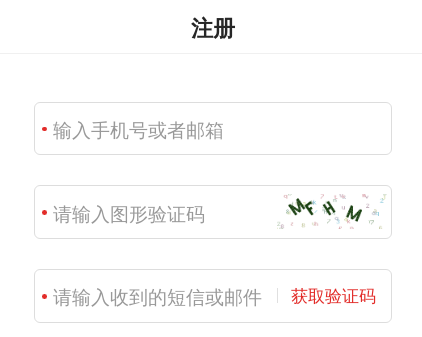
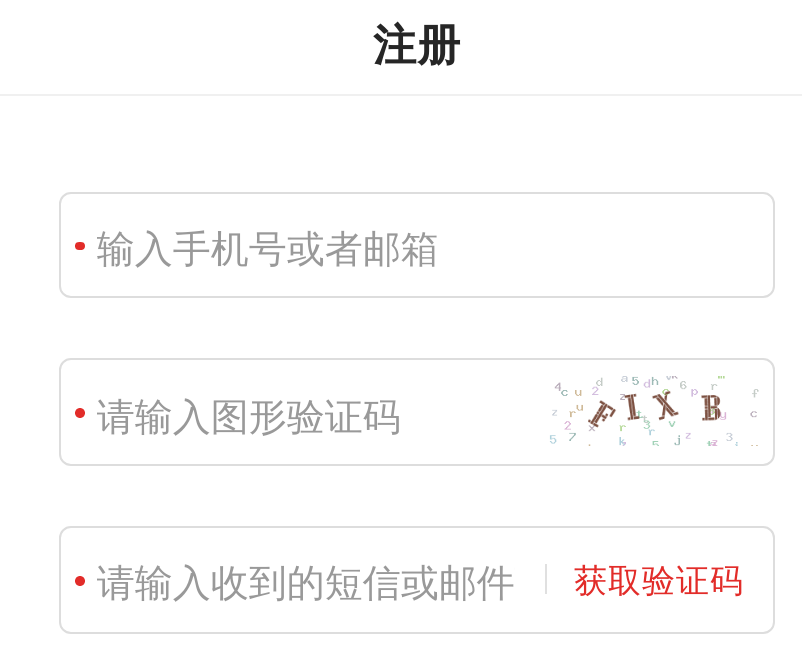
- [image]
+ [image]
